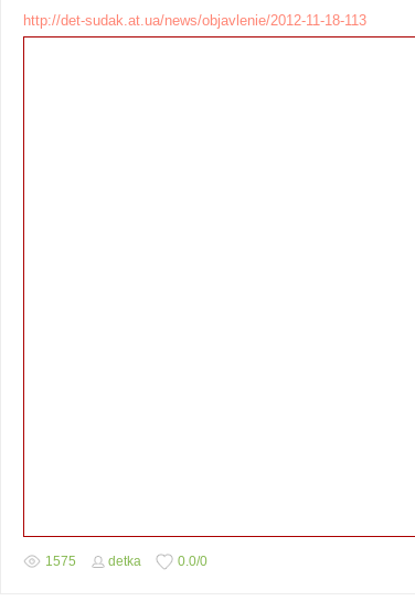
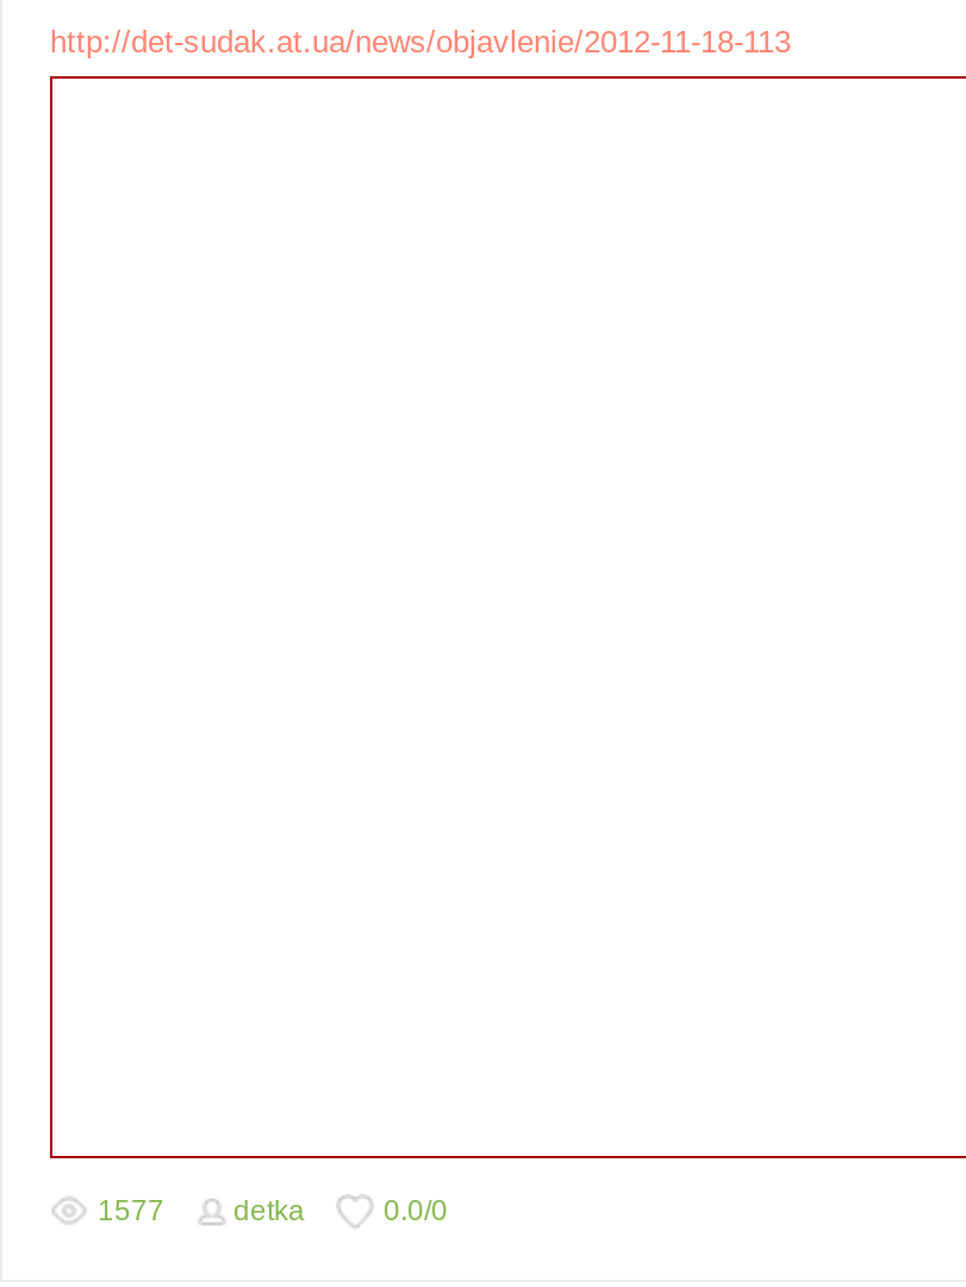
- 1575
+ 1577
